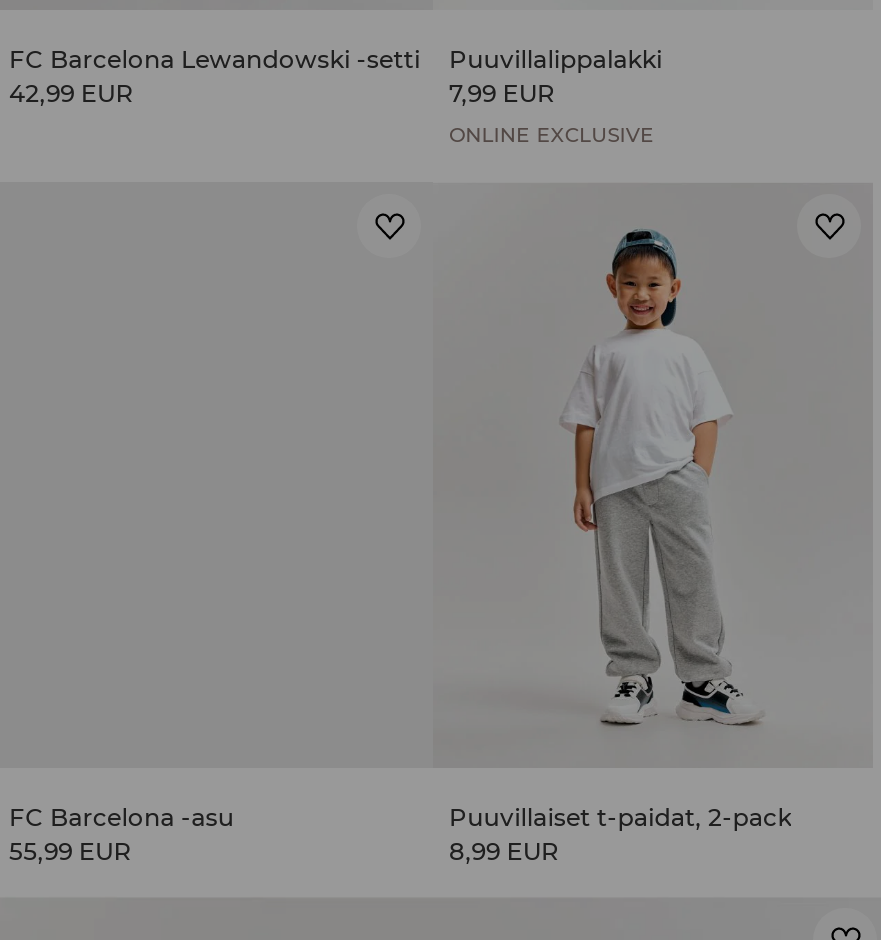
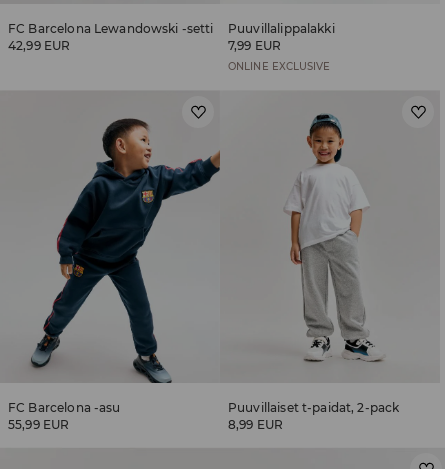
+ [image]
